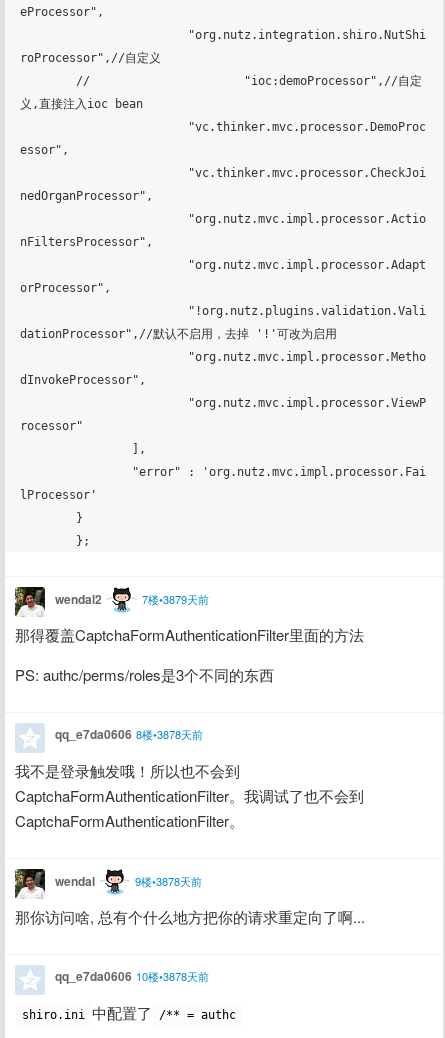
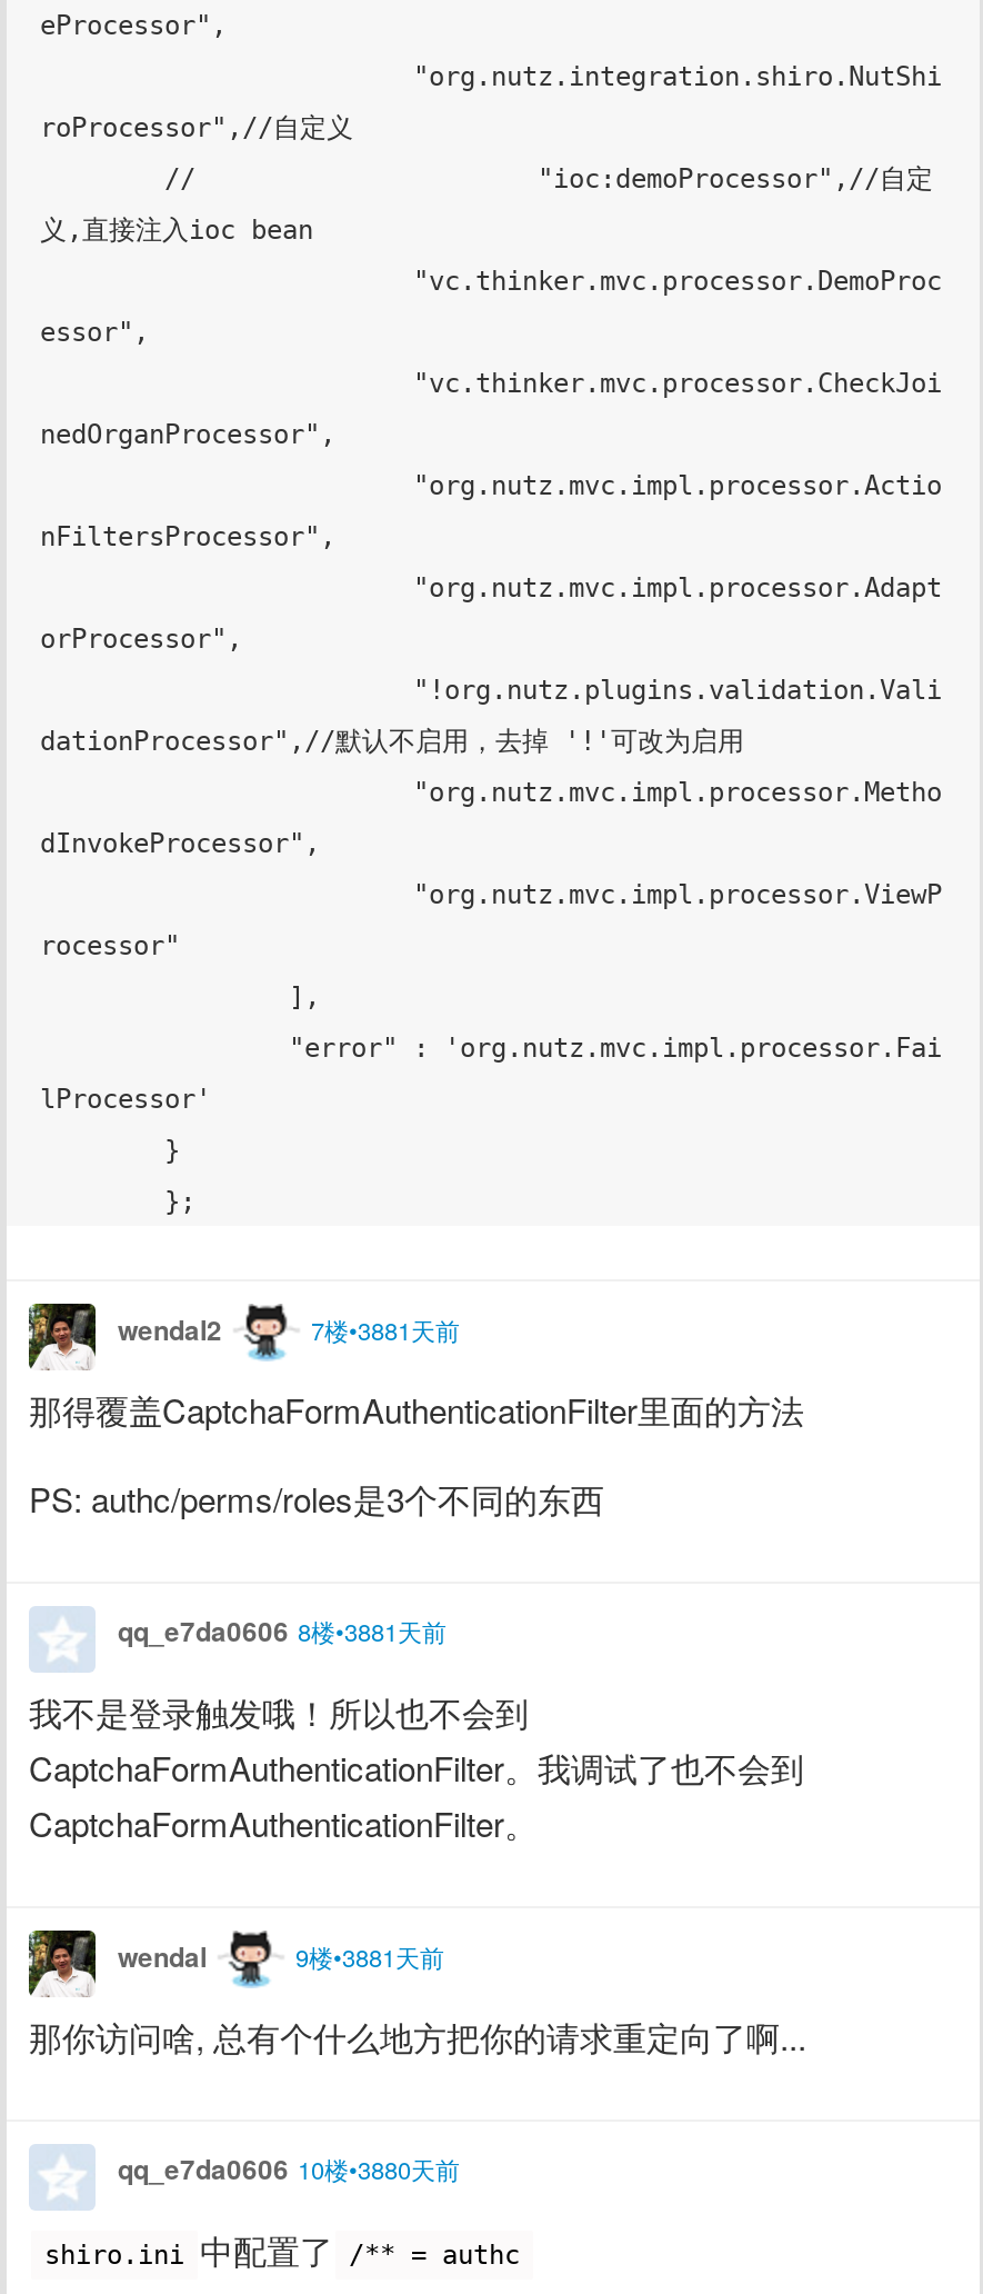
- 7楼•3879天前
+ 7楼•3881天前

- qq_e7da0606 8楼•3878天前
+ qq_e7da0606 8楼•3881天前

- 9楼•3878天前
+ 9楼•3881天前

- qq_e7da0606 10楼•3878天前
+ qq_e7da0606 10楼•3880天前
